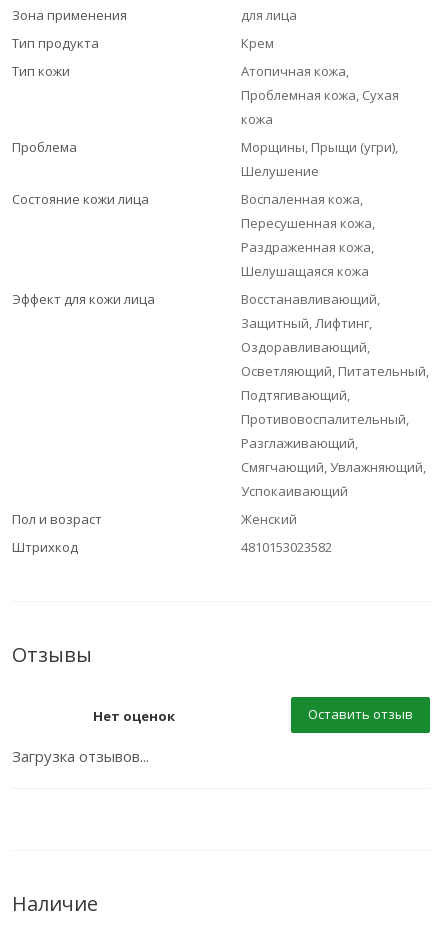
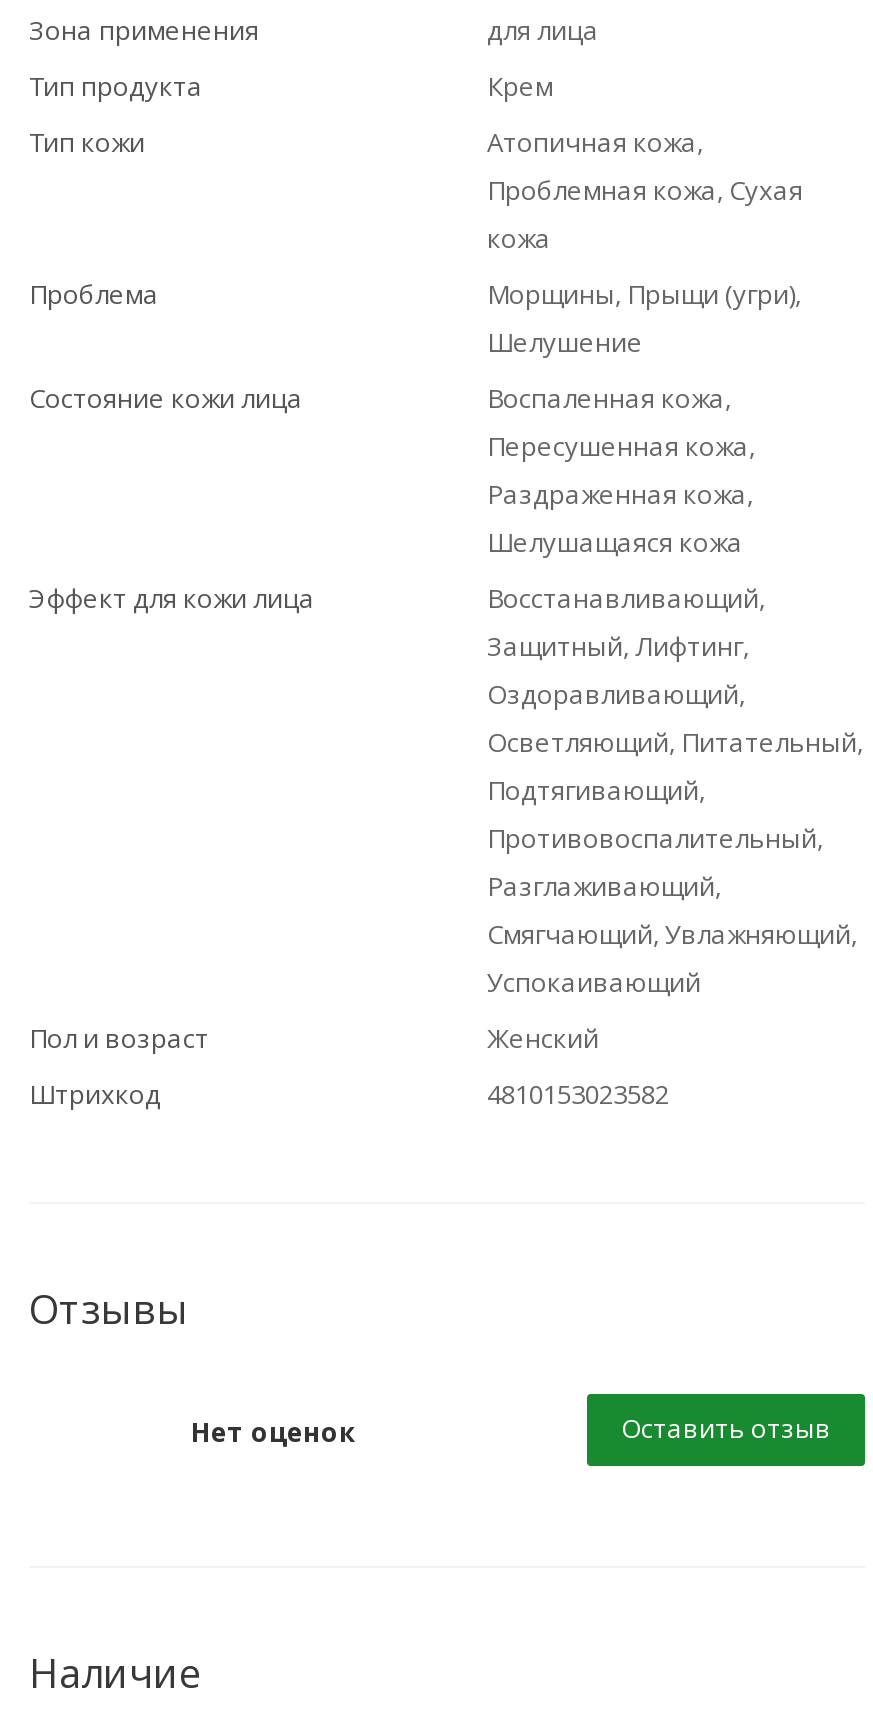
- Загрузка отзывов...
